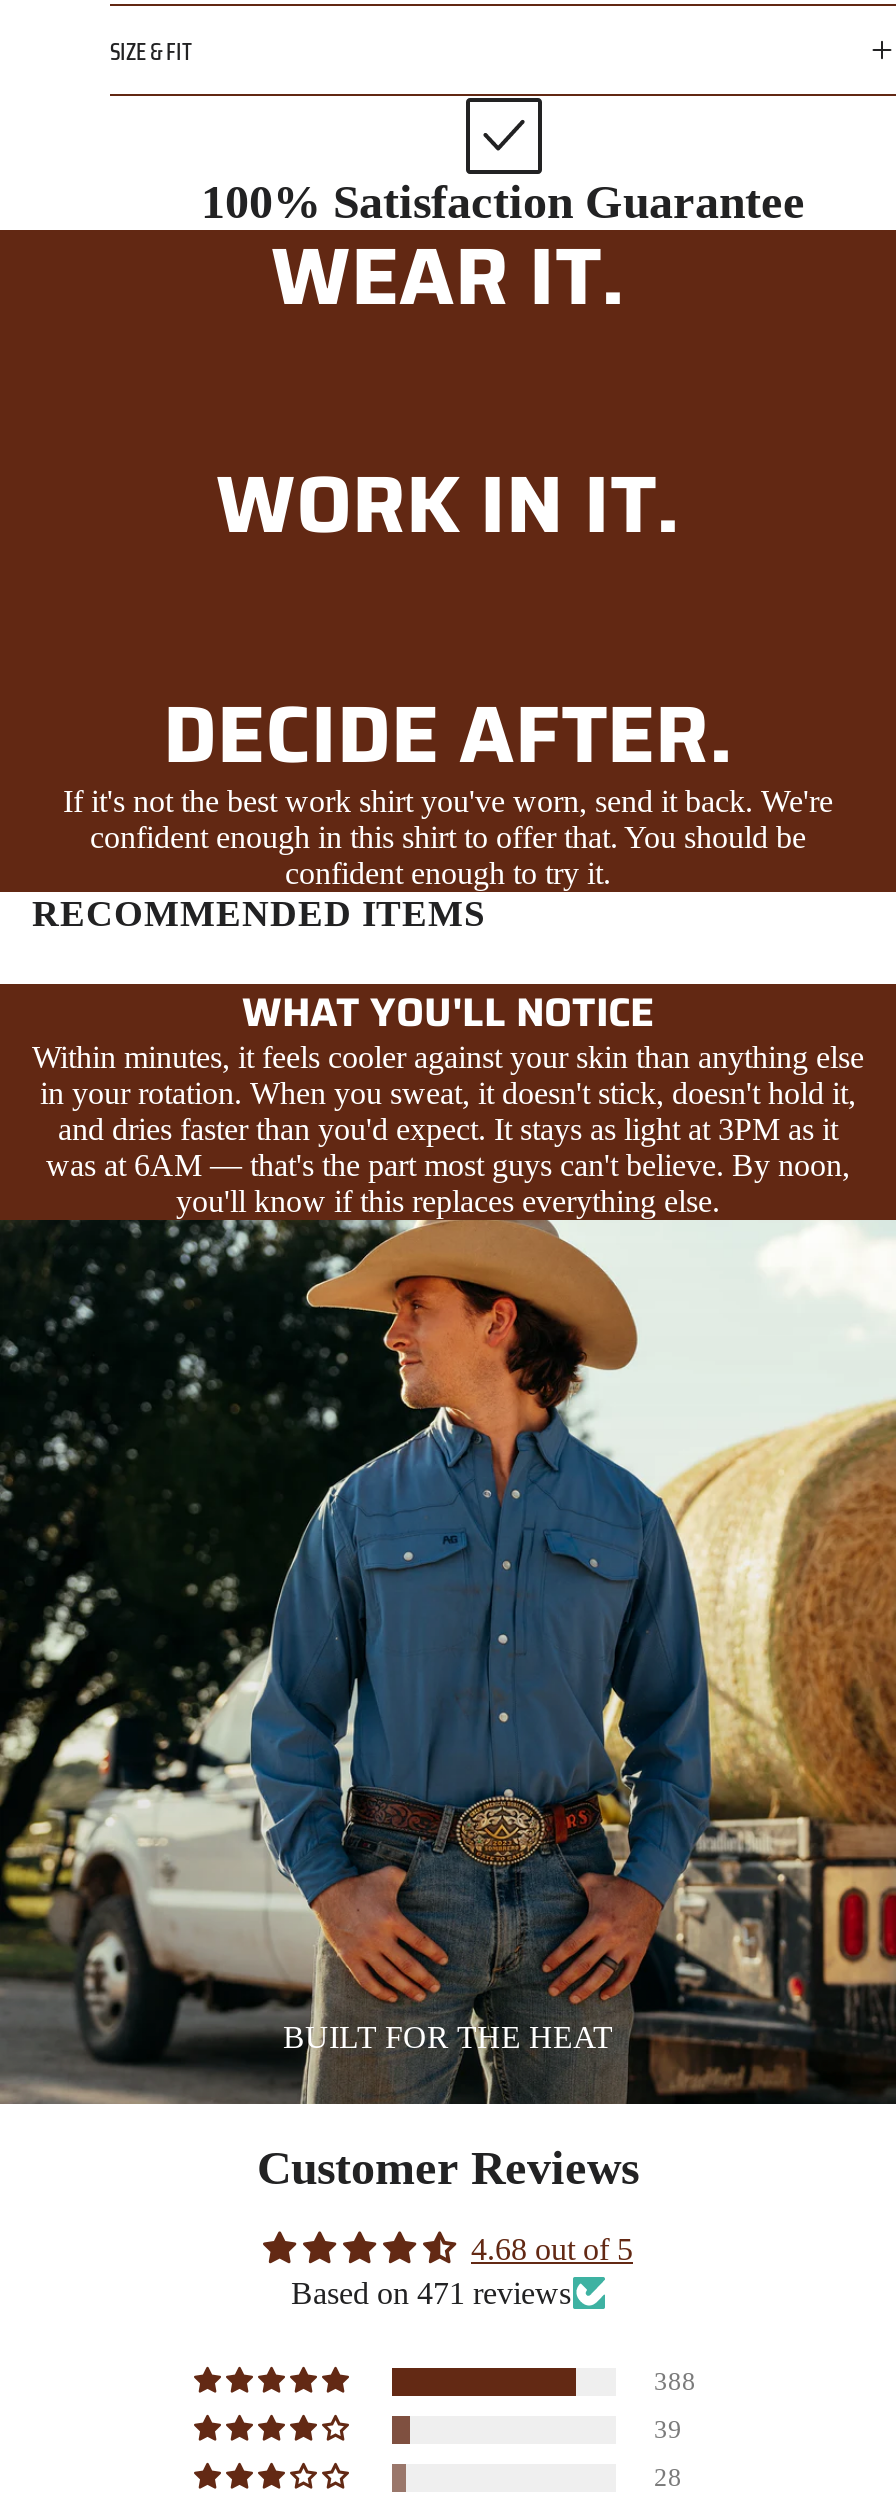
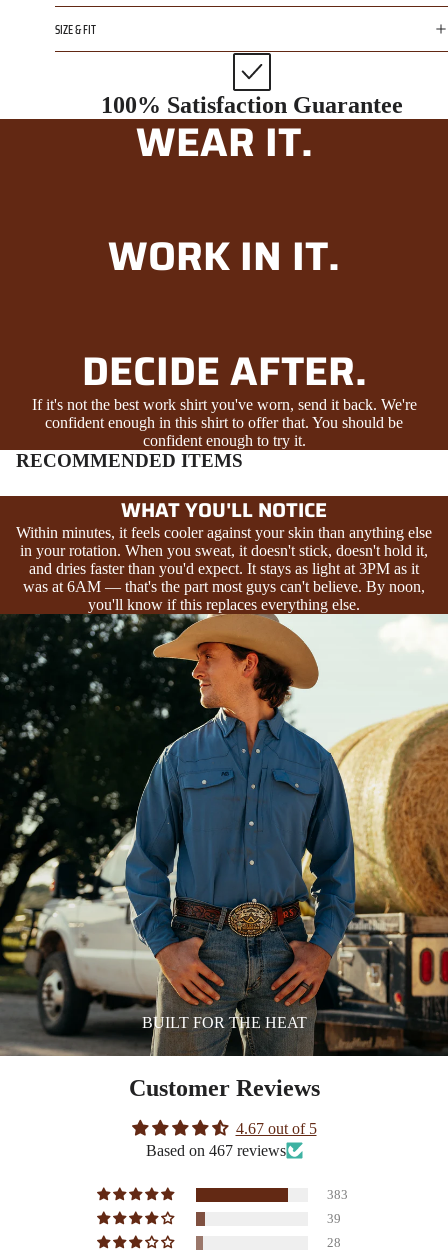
- 4.68 out of 5
+ 4.67 out of 5

- Based on 471 reviews
+ Based on 467 reviews

- 388
+ 383
